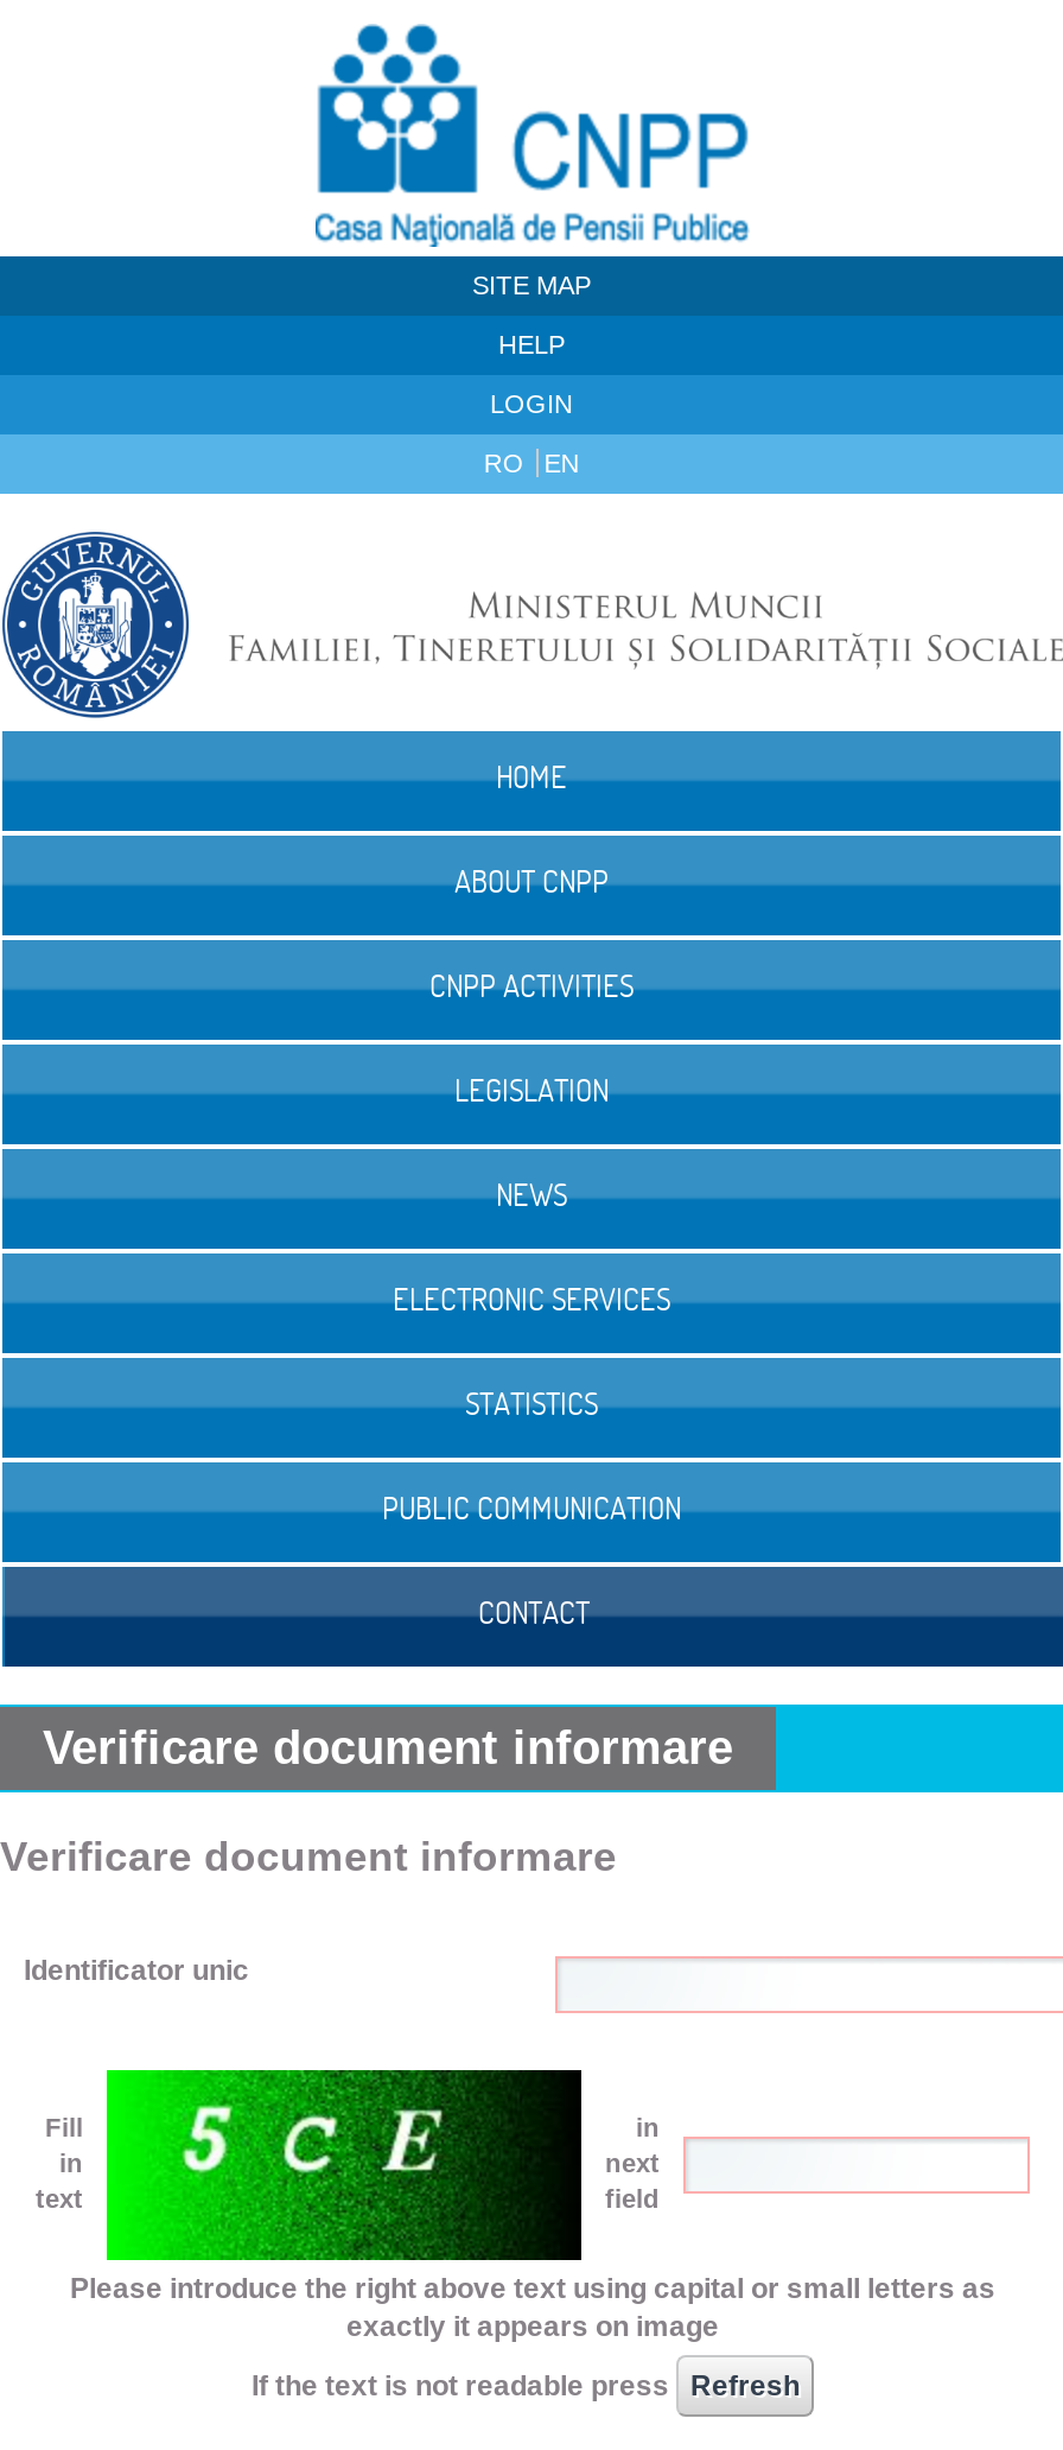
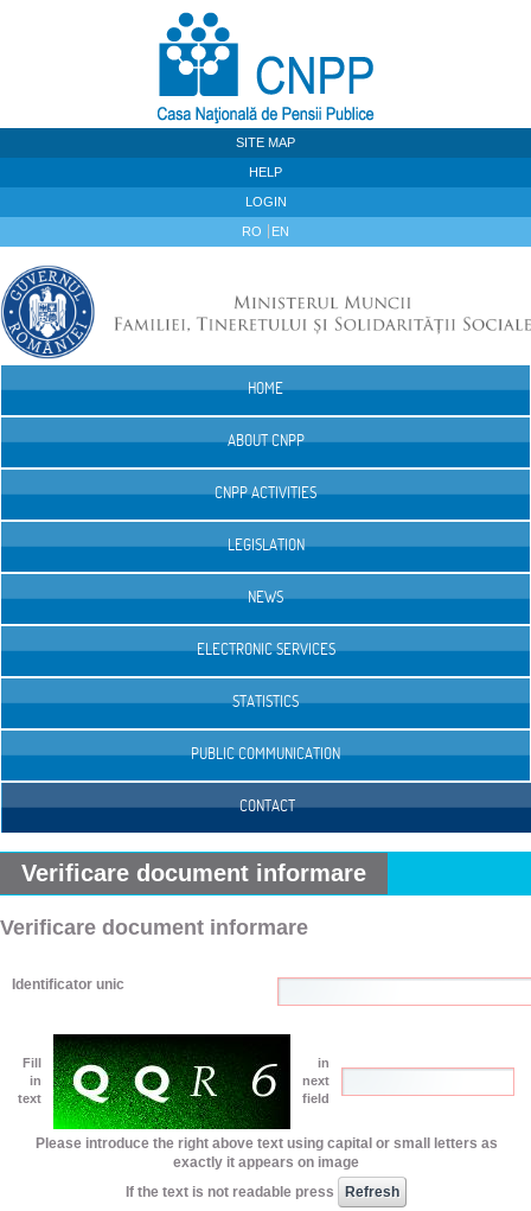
- [image]
+ [image]
